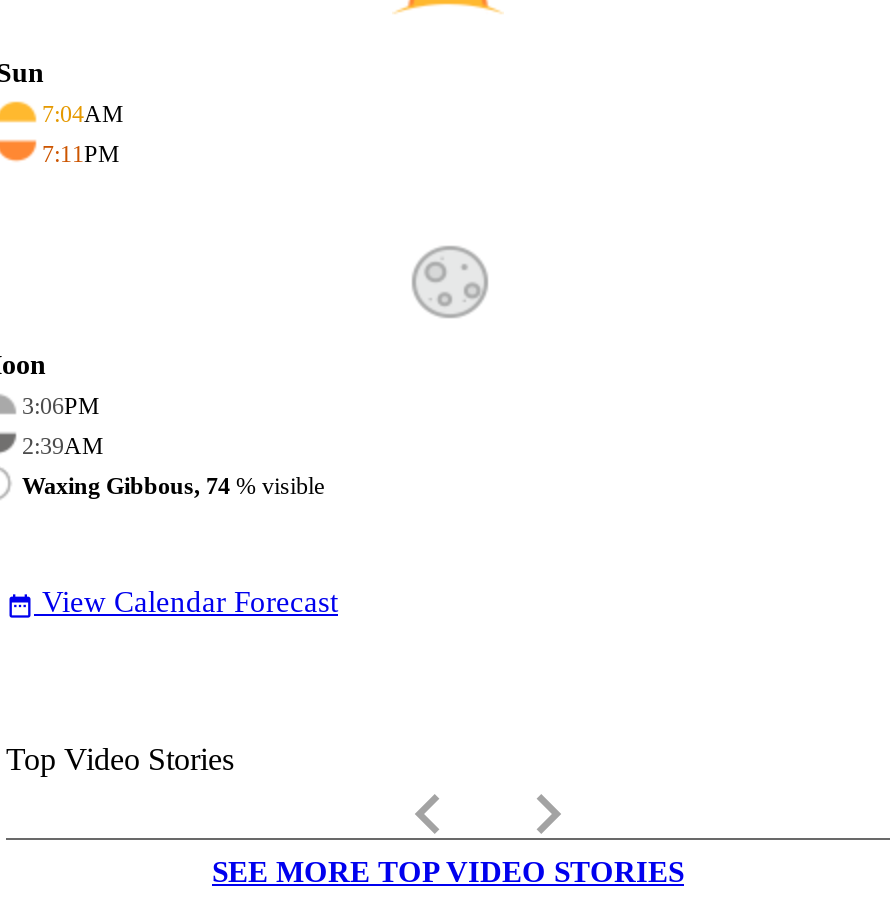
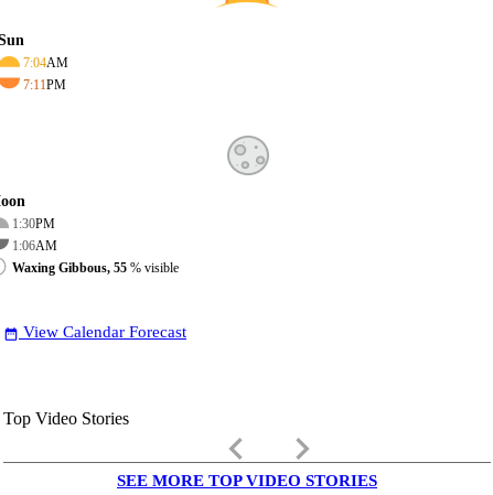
- 3:06PM
+ 1:30PM

- 2:39AM
+ 1:06AM

- Waxing Gibbous, 74% visible
+ Waxing Gibbous, 55% visible
